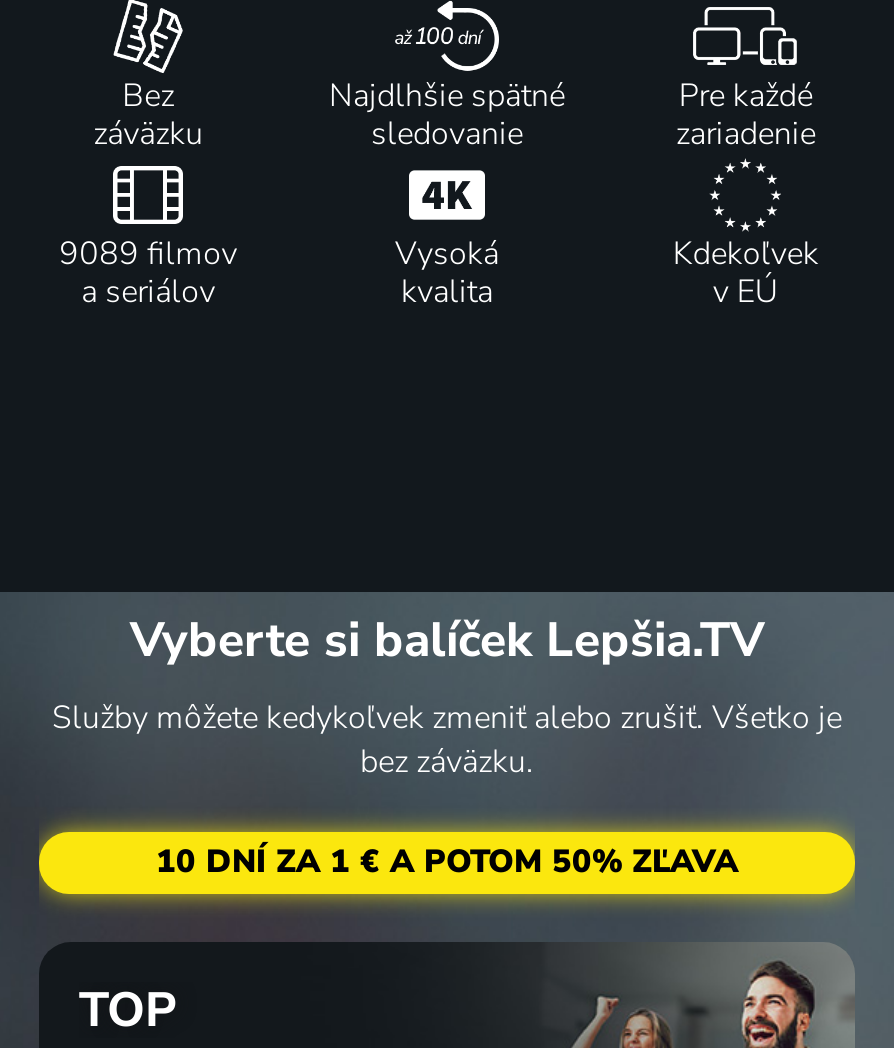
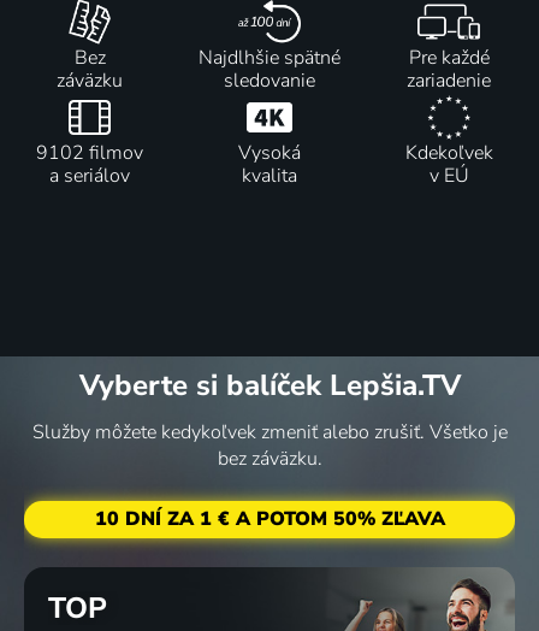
- 9089 filmov
+ 9102 filmov
